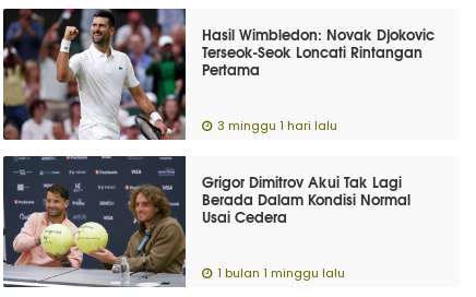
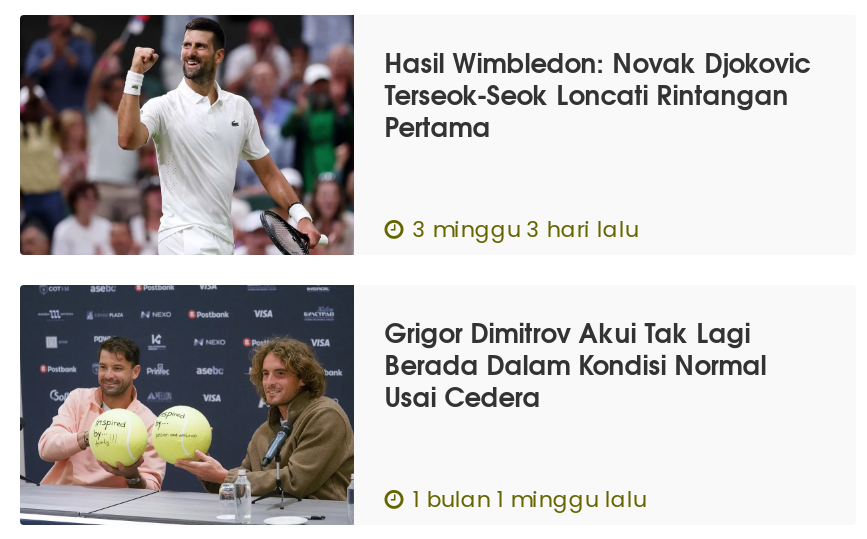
- 3 minggu 1 hari lalu
+ 3 minggu 3 hari lalu
